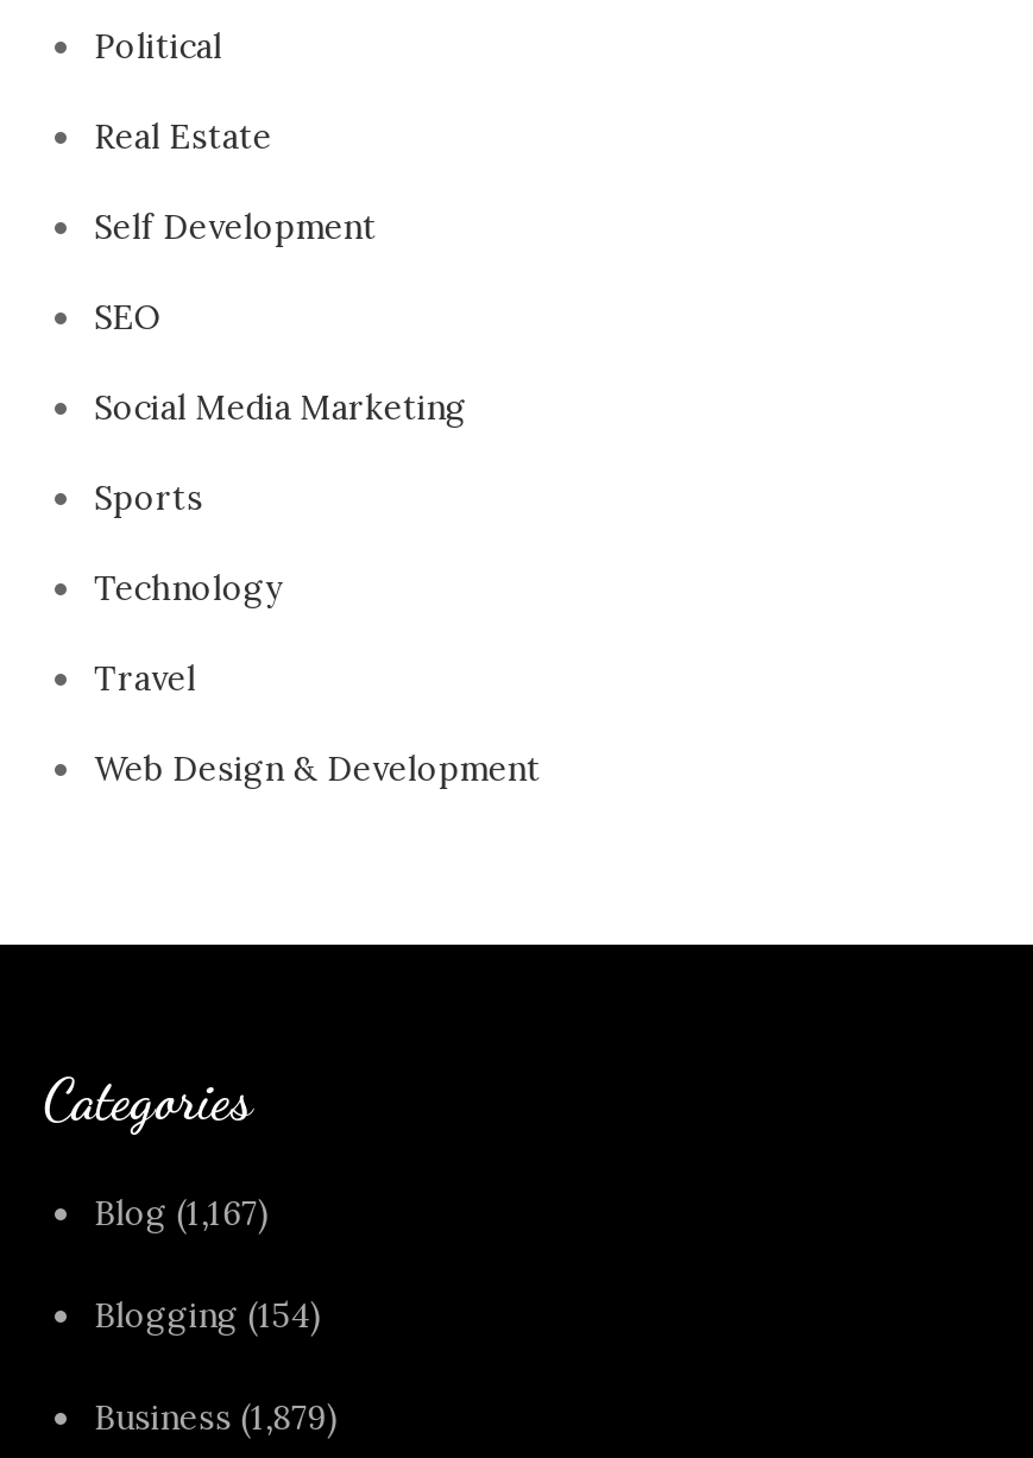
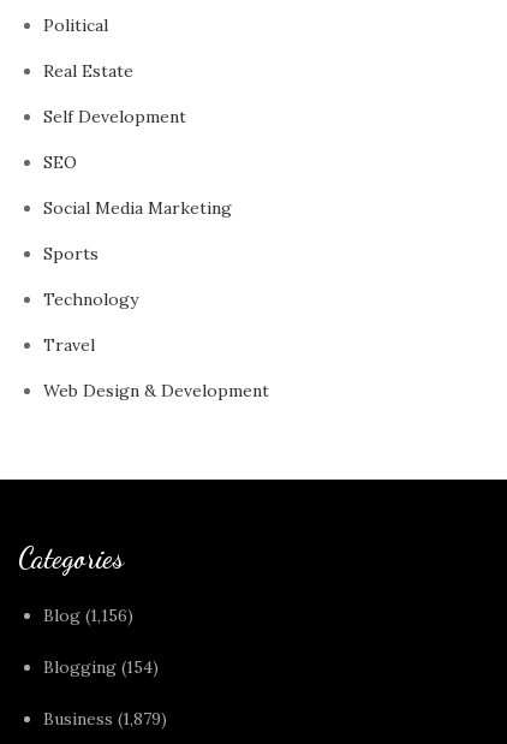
- Blog (1,167)
+ Blog (1,156)
